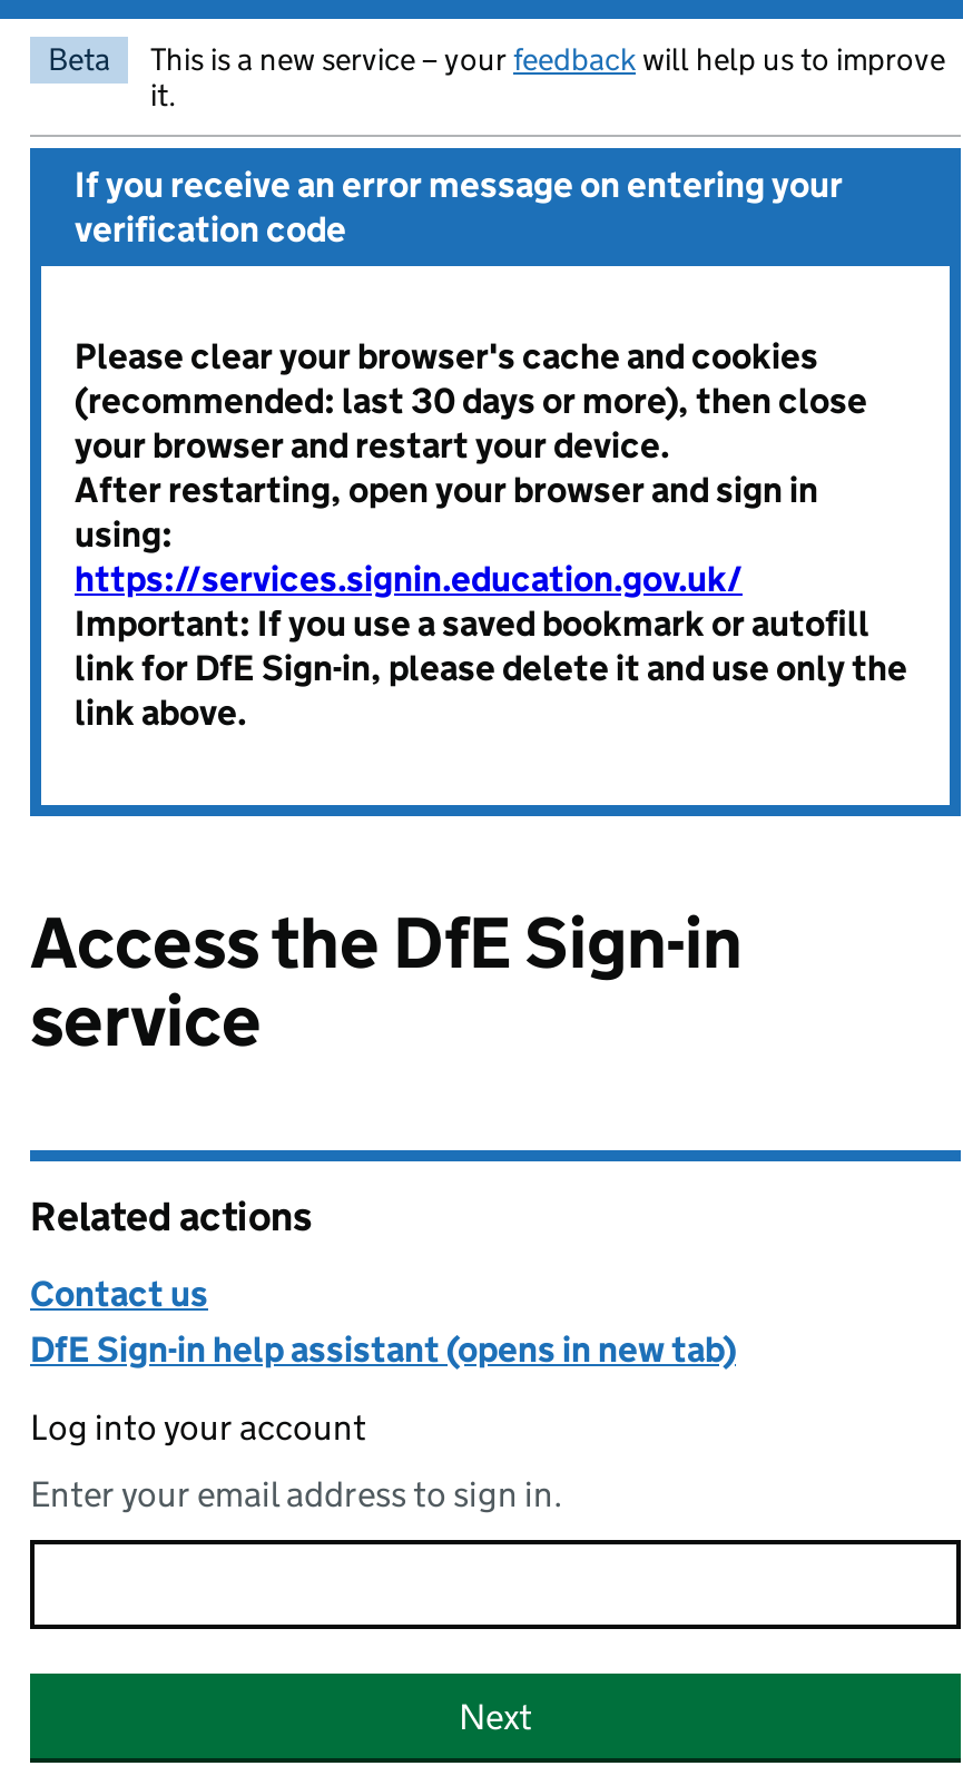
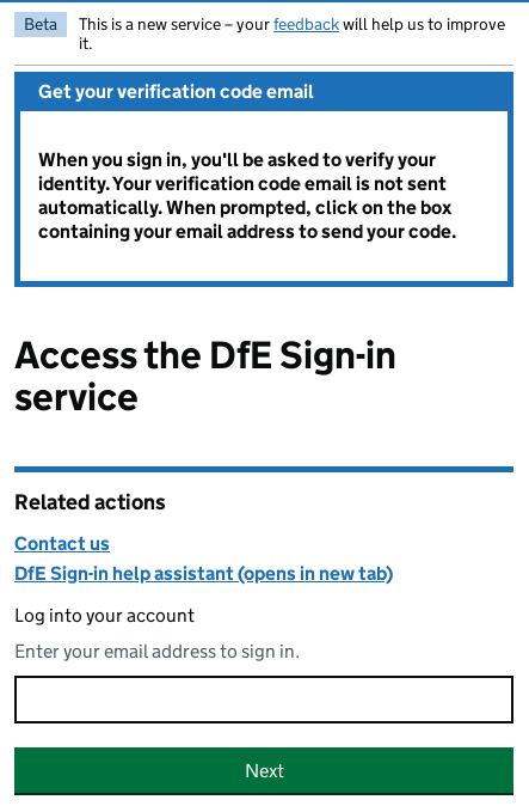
- If you receive an error message on entering your
- verification code
+ Get your verification code email

- Please clear your browser's cache and cookies
- (recommended: last 30 days or more), then close
- your browser and restart your device.
- After restarting, open your browser and sign in
- using:
- https://services.signin.education.gov.uk/
- Important: If you use a saved bookmark or autofill
- link for DfE Sign-in, please delete it and use only the
- link above.
+ When you sign in, you'll be asked to verify your
+ identity. Your verification code email is not sent
+ automatically. When prompted, click on the box
+ containing your email address to send your code.
